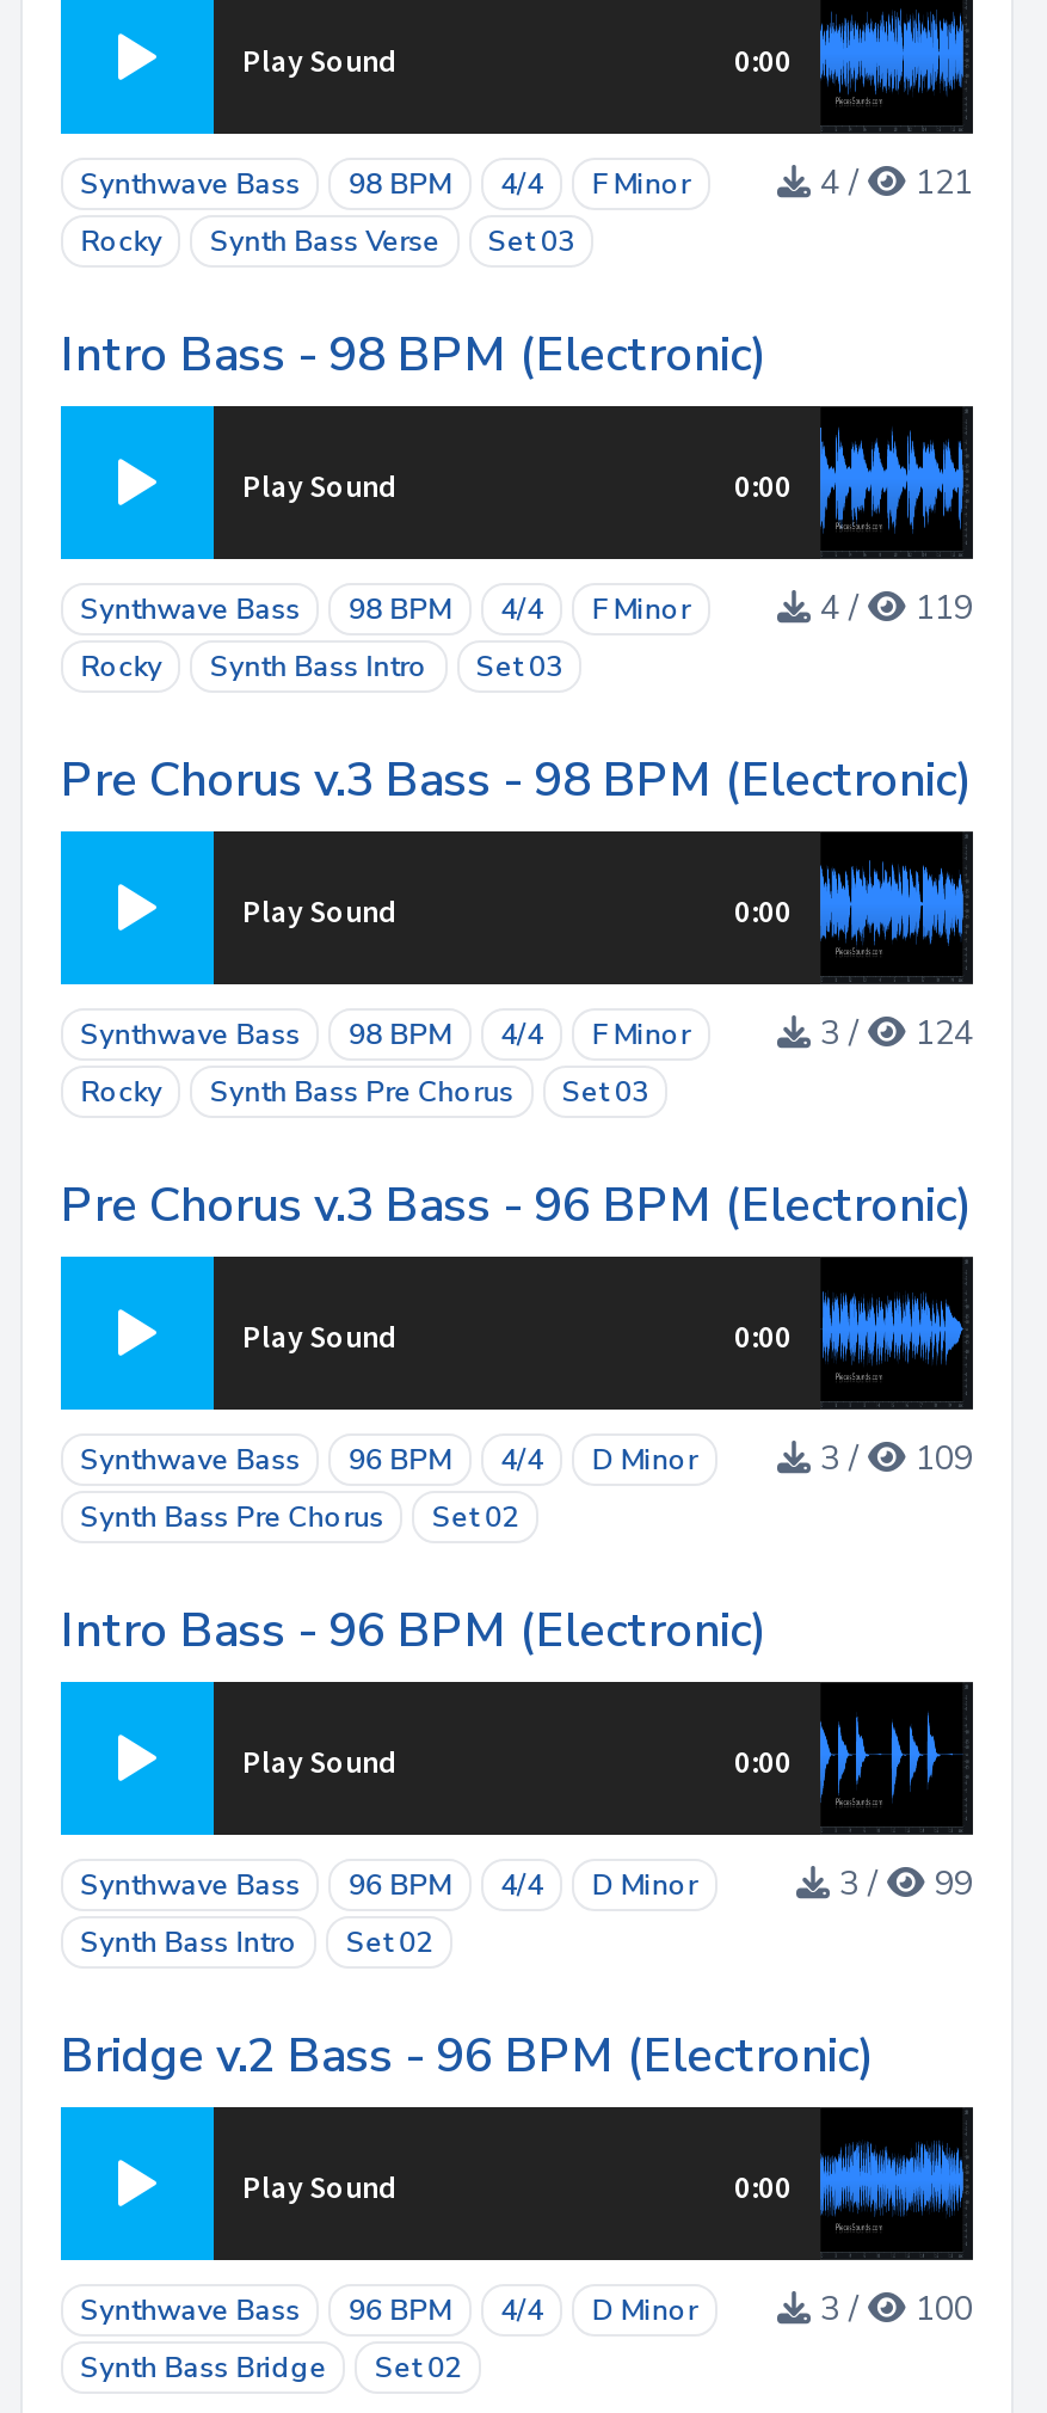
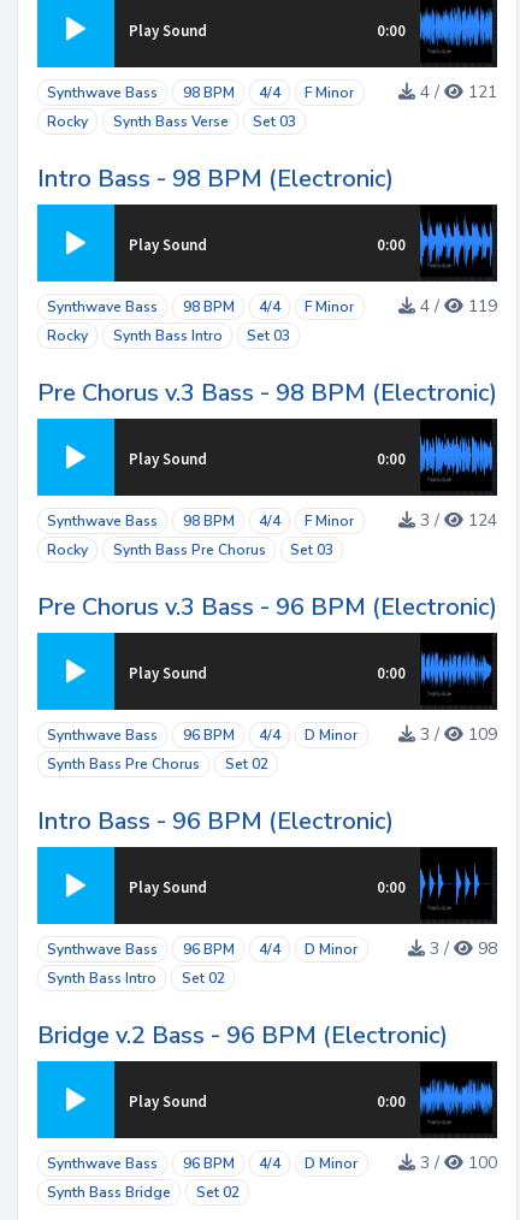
- 3 / 99
+ 3 / 98
